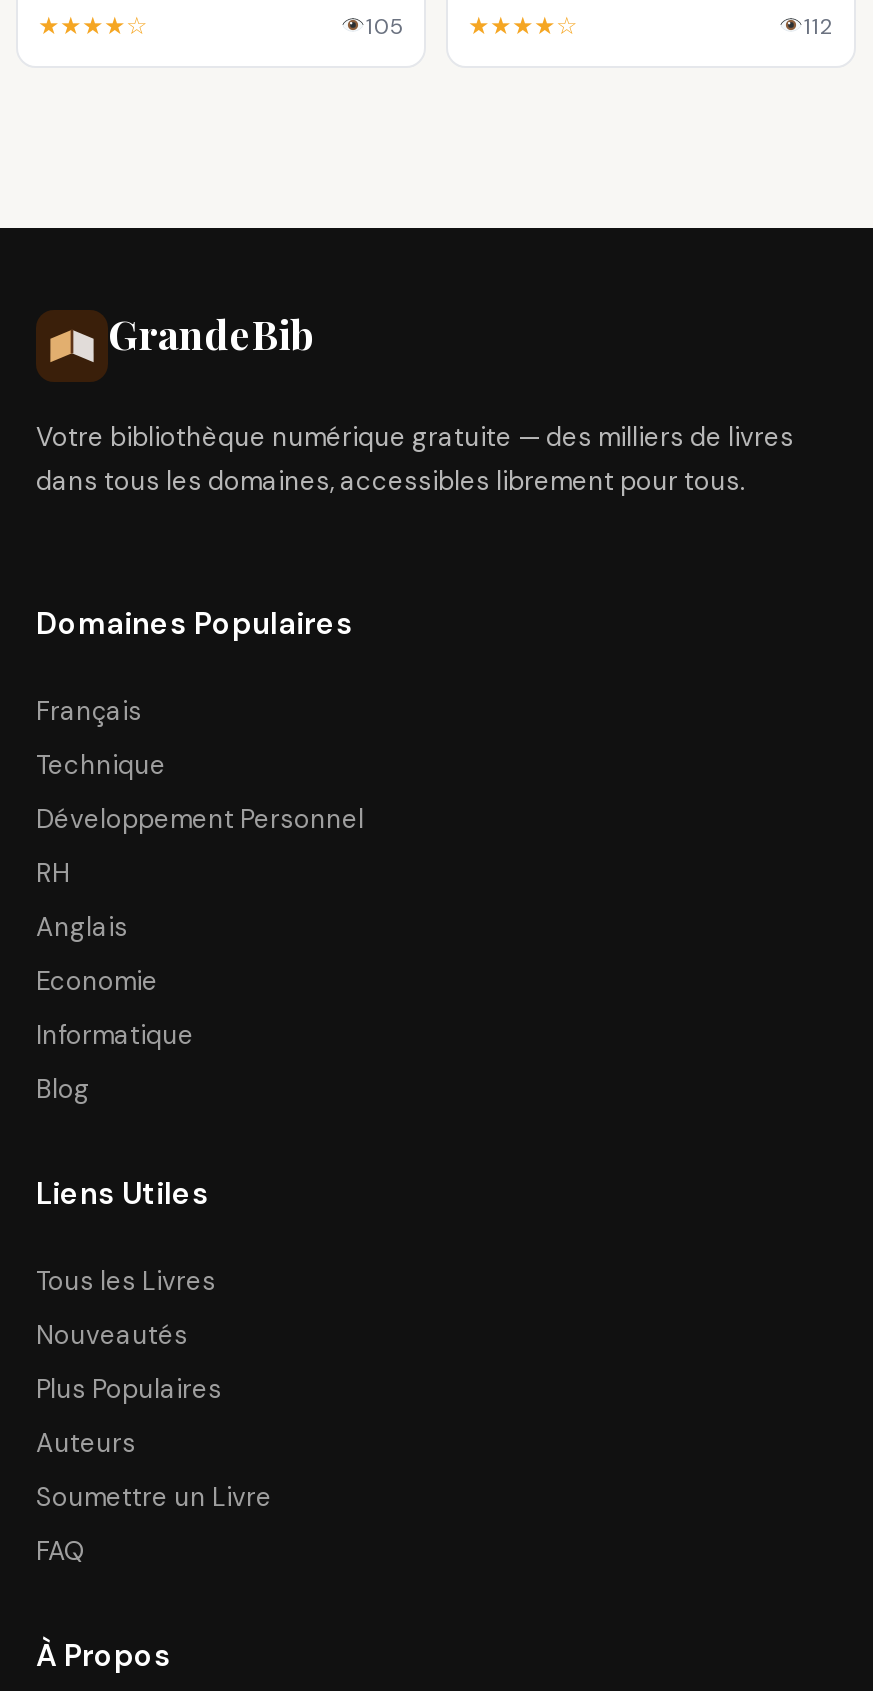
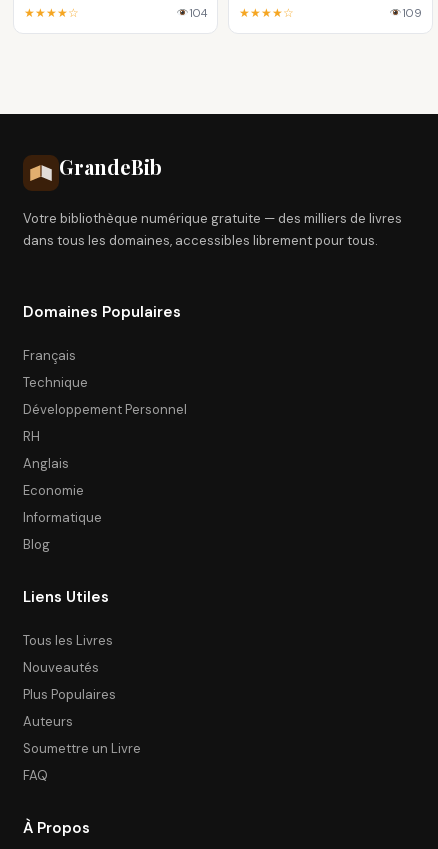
- 105
+ 104

- 112
+ 109
